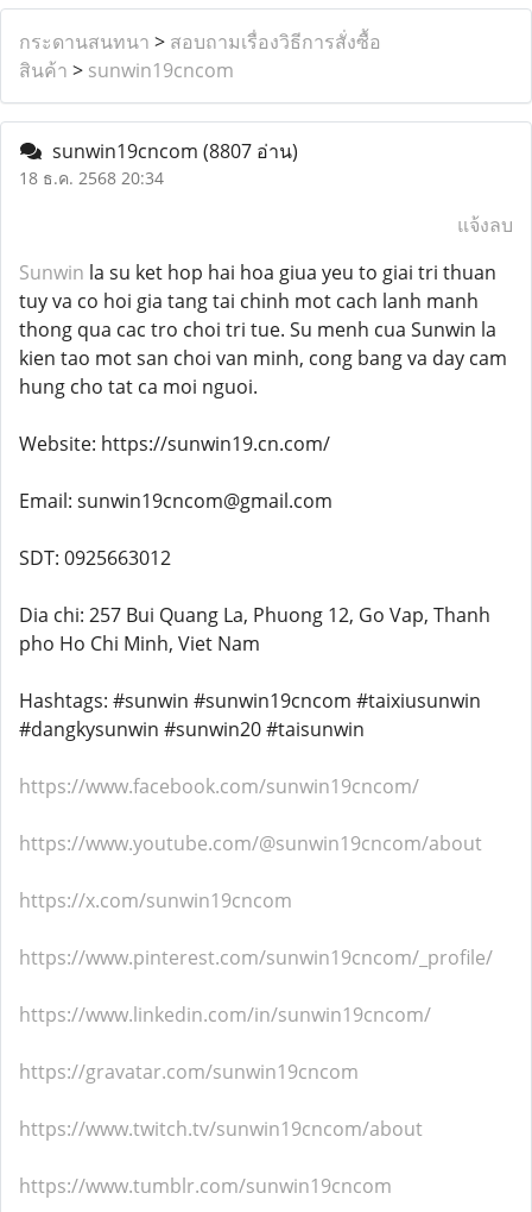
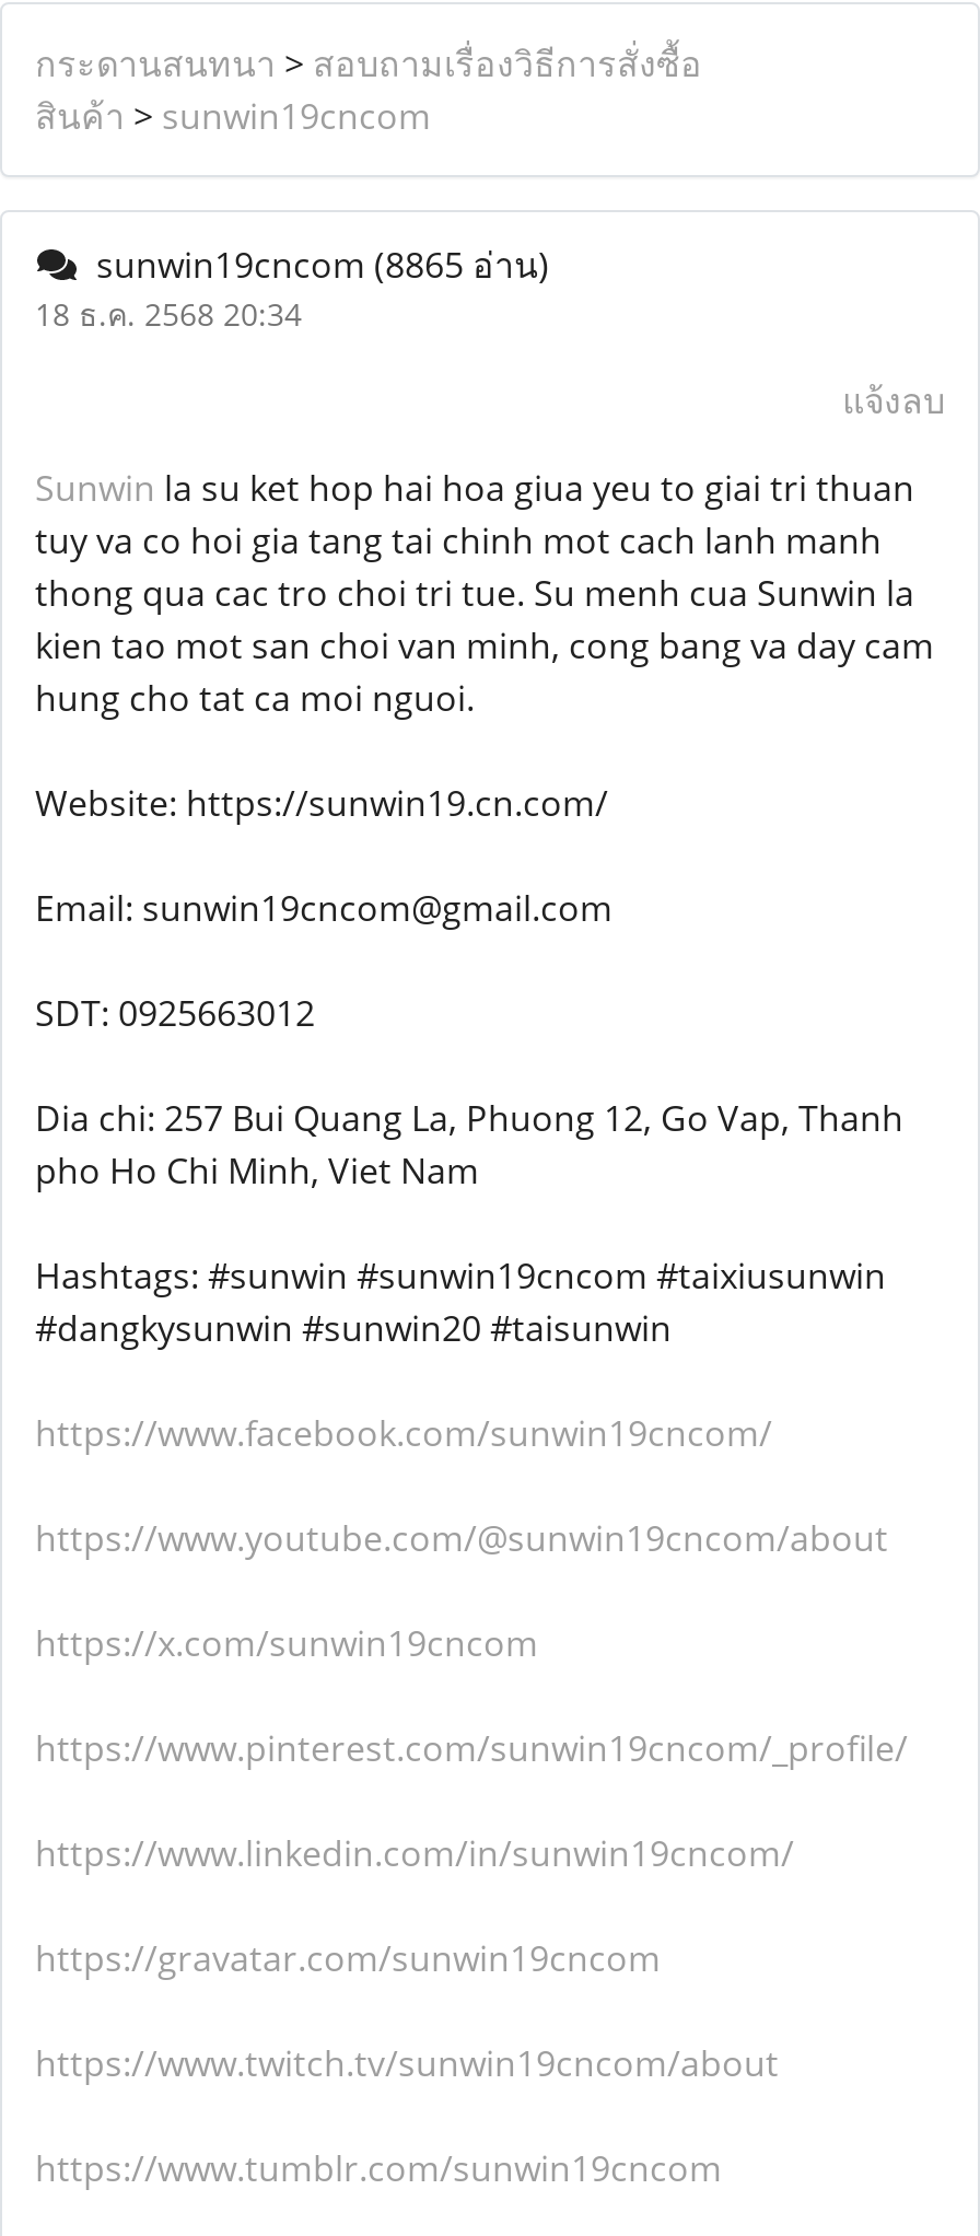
- sunwin19cncom (8807 อ่าน)
+ sunwin19cncom (8865 อ่าน)
